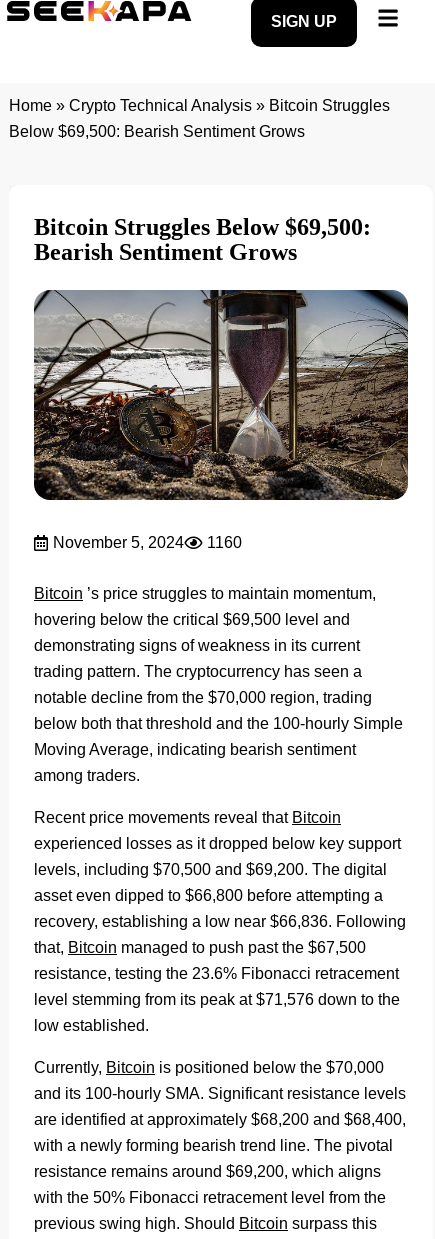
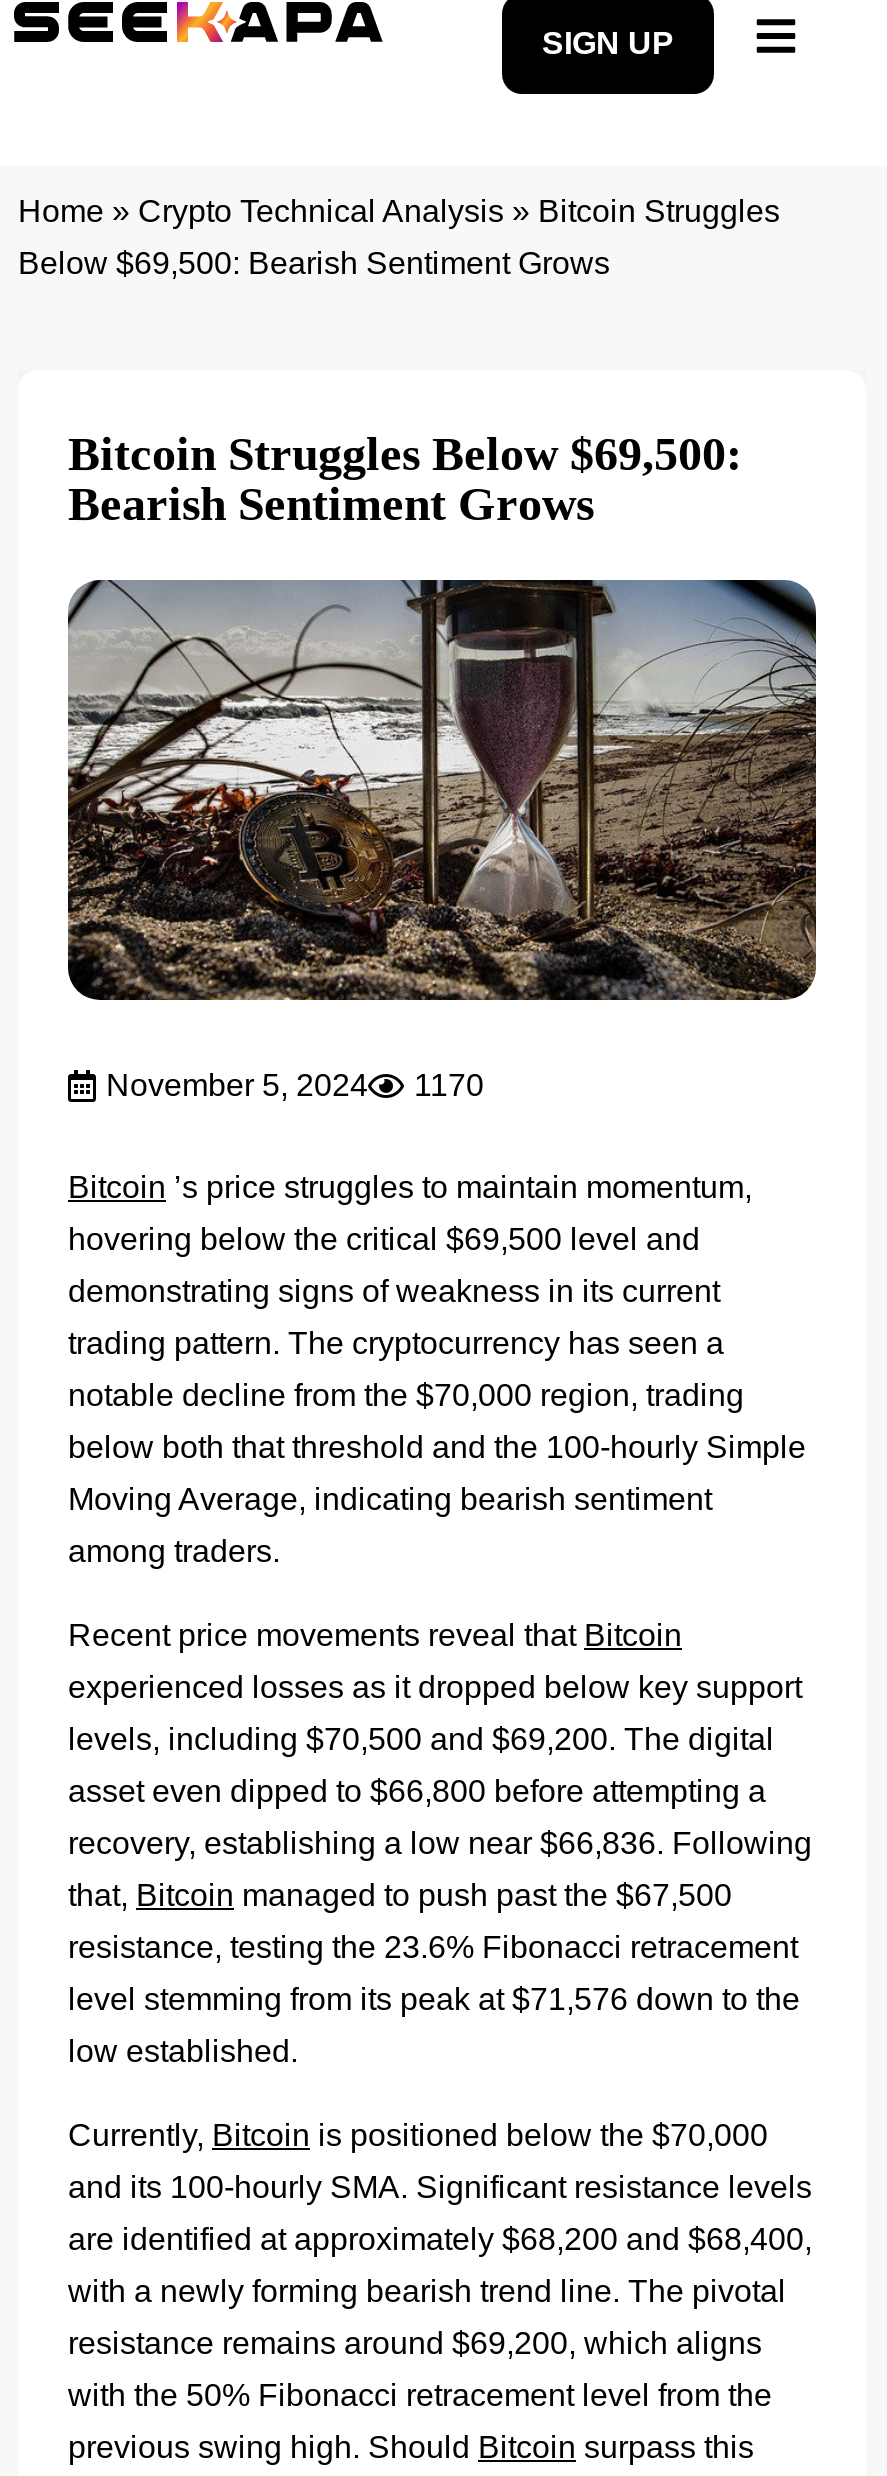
- November 5, 2024 1160
+ November 5, 2024 1170
